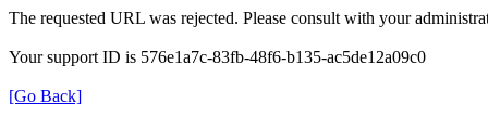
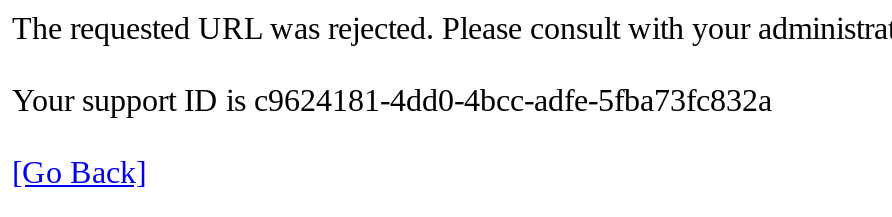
- Your support ID is 576e1a7c-83fb-48f6-b135-ac5de12a09c0
+ Your support ID is c9624181-4dd0-4bcc-adfe-5fba73fc832a
